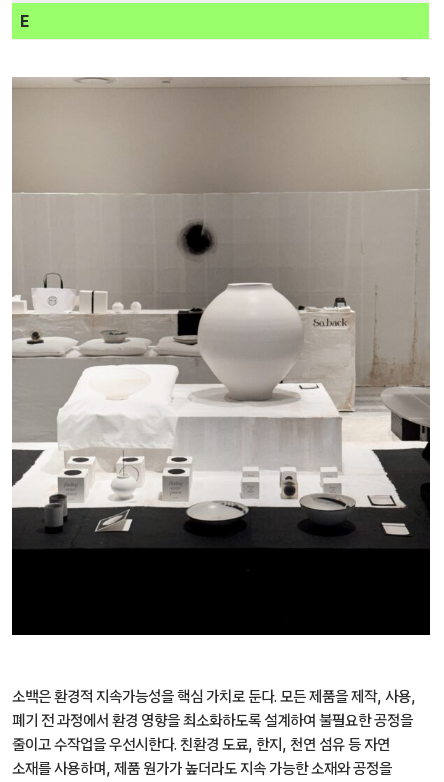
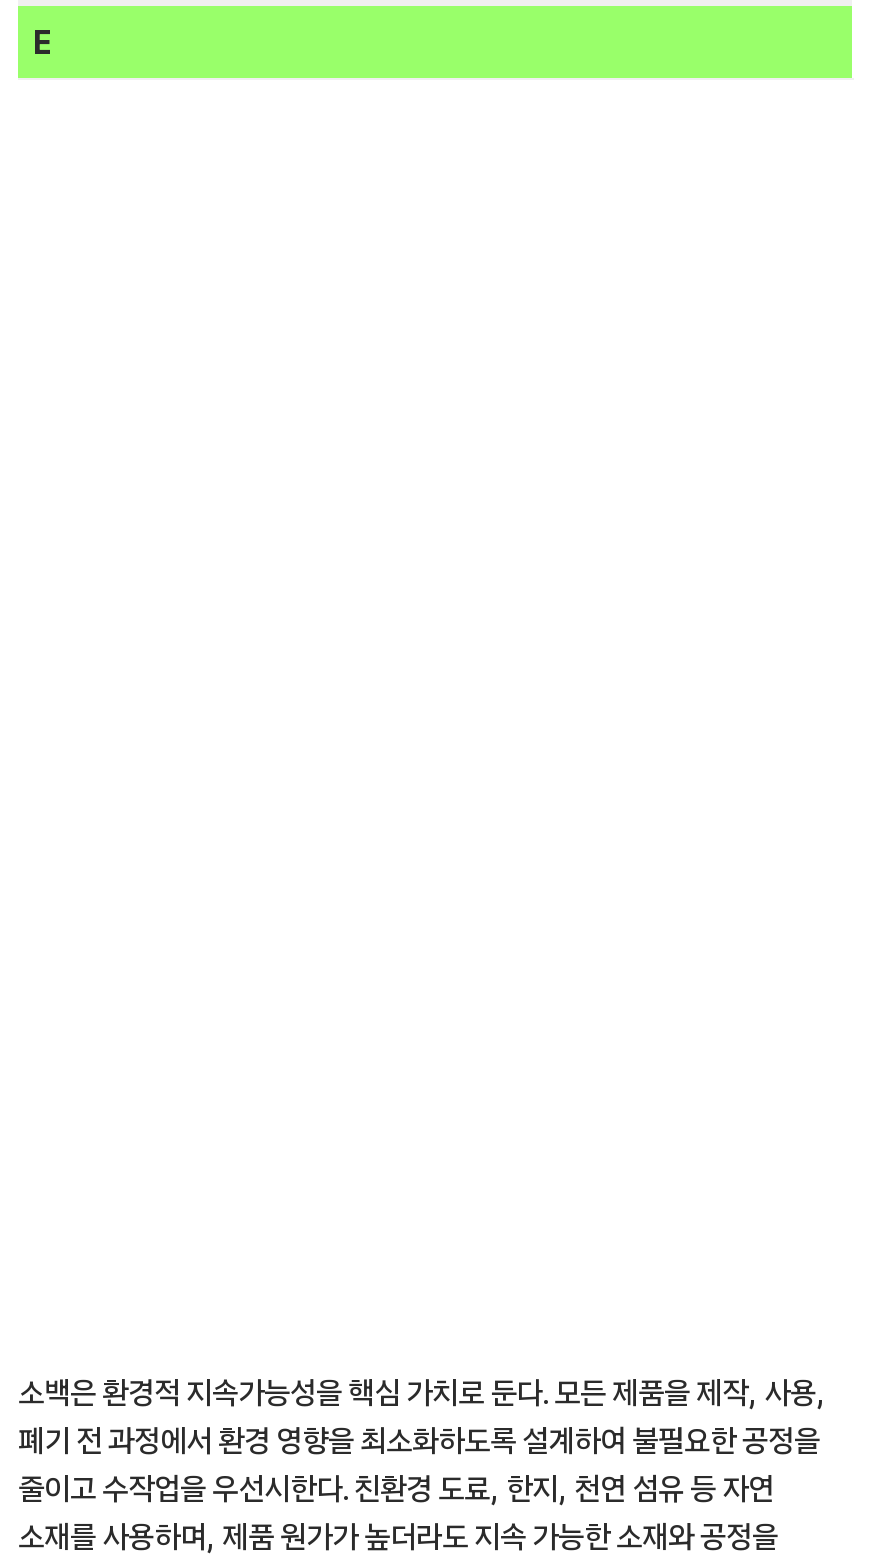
- [image]
